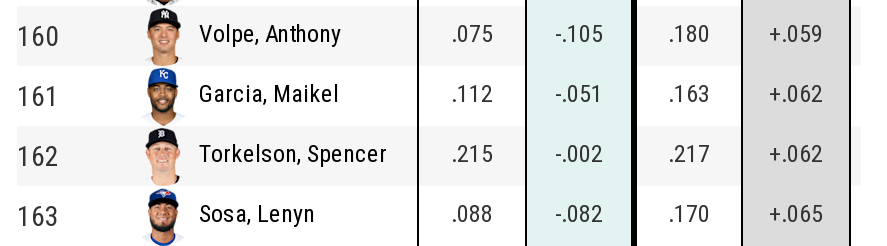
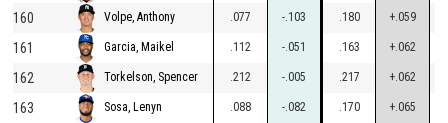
- .075
+ .077

- -.105
+ -.103

- .215
+ .212

- -.002
+ -.005
